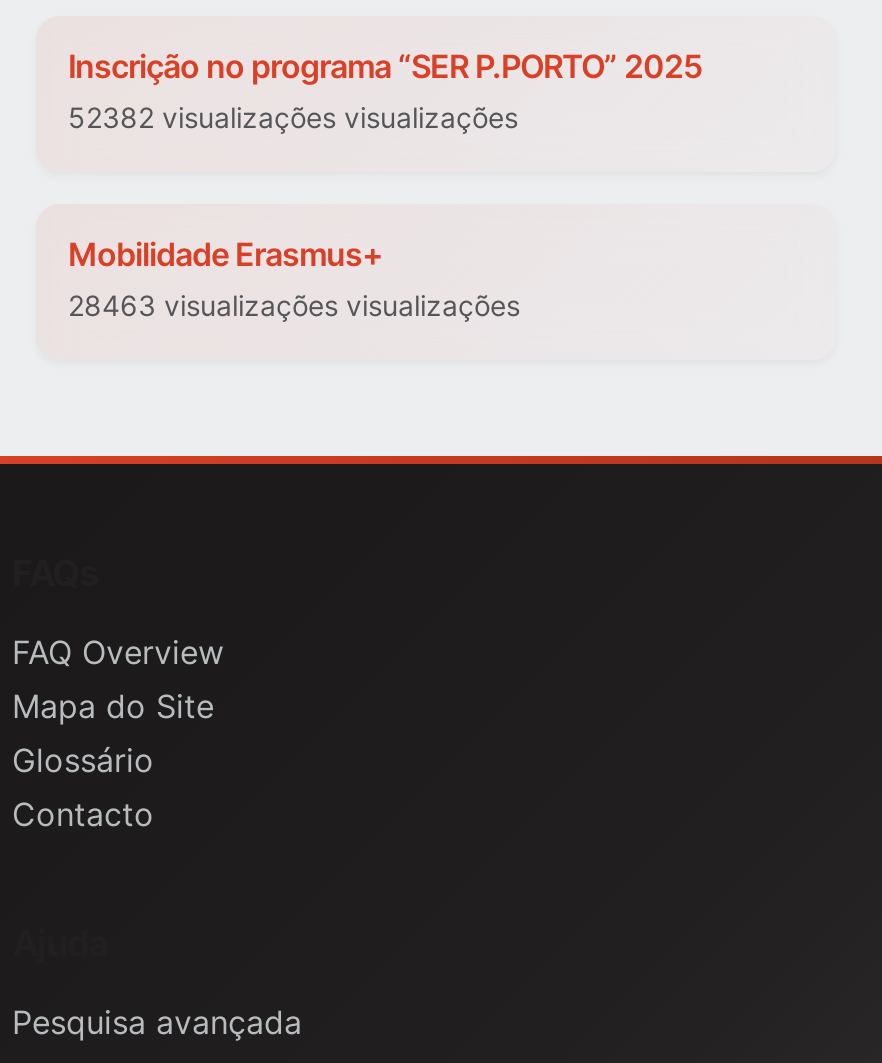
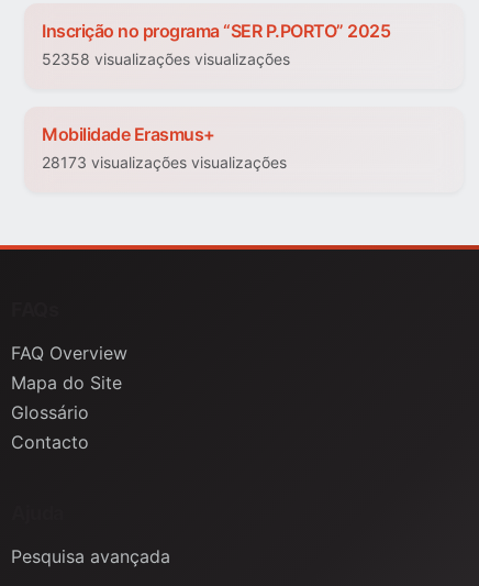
- 52382 visualizações visualizações
+ 52358 visualizações visualizações

- 28463 visualizações visualizações
+ 28173 visualizações visualizações
